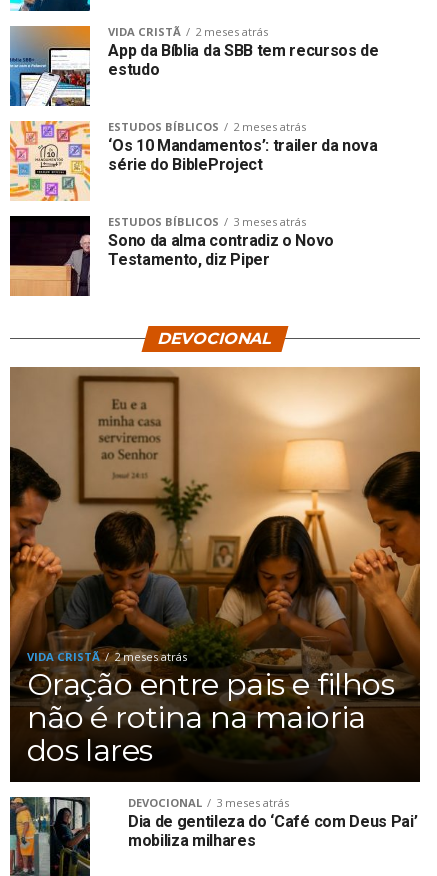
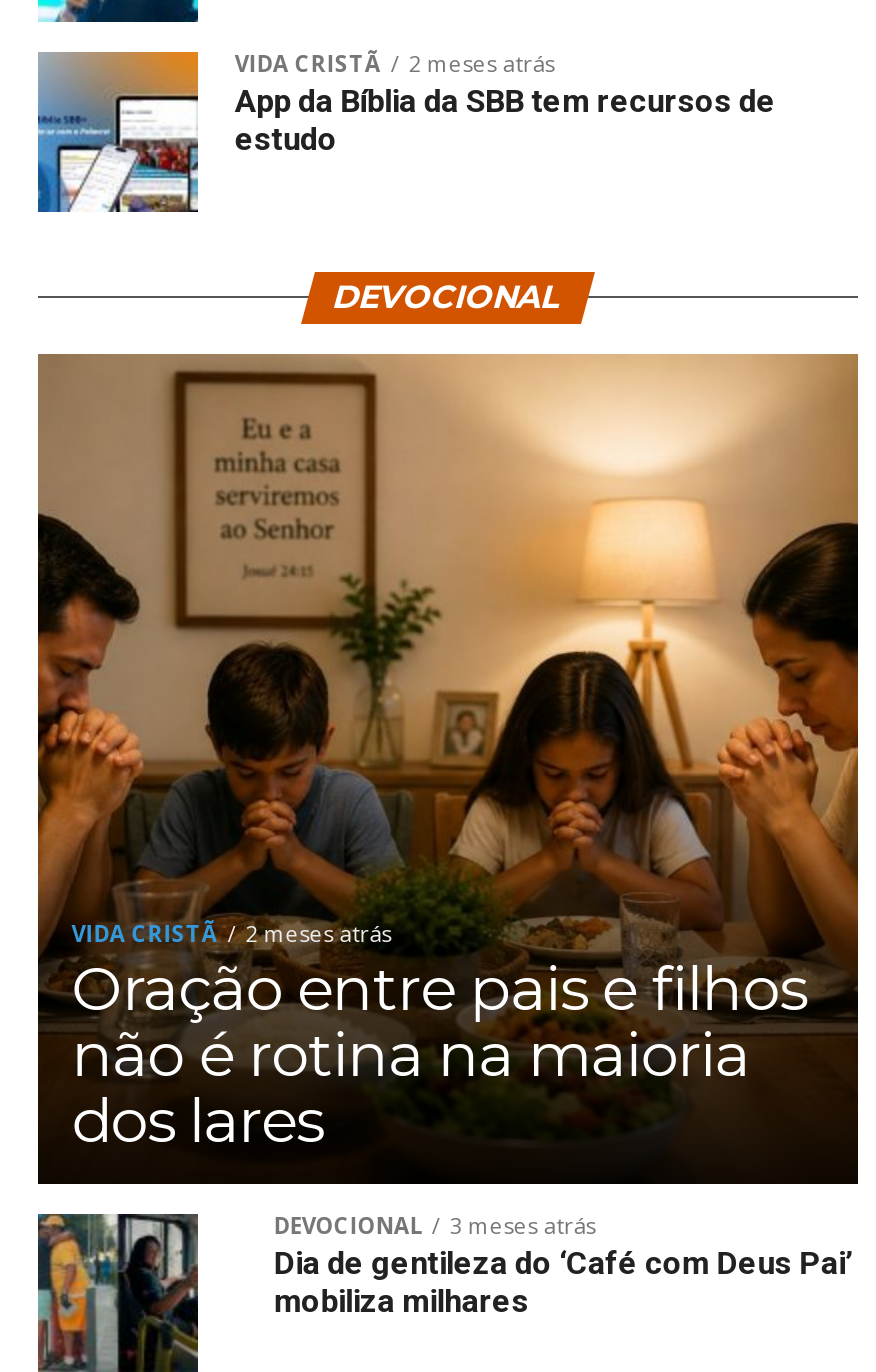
- [image]
- ESTUDOS BÍBLICOS
- 2 meses atrás
- ‘Os 10 Mandamentos’: trailer da nova
- série do BibleProject
- ESTUDOS BÍBLICOS
- 3 meses atrás
- Sono da alma contradiz o Novo
- Testamento, diz Piper

- [image]
